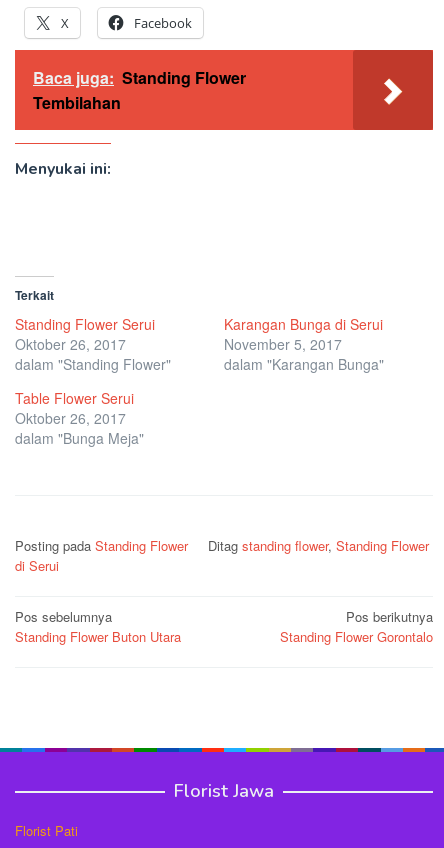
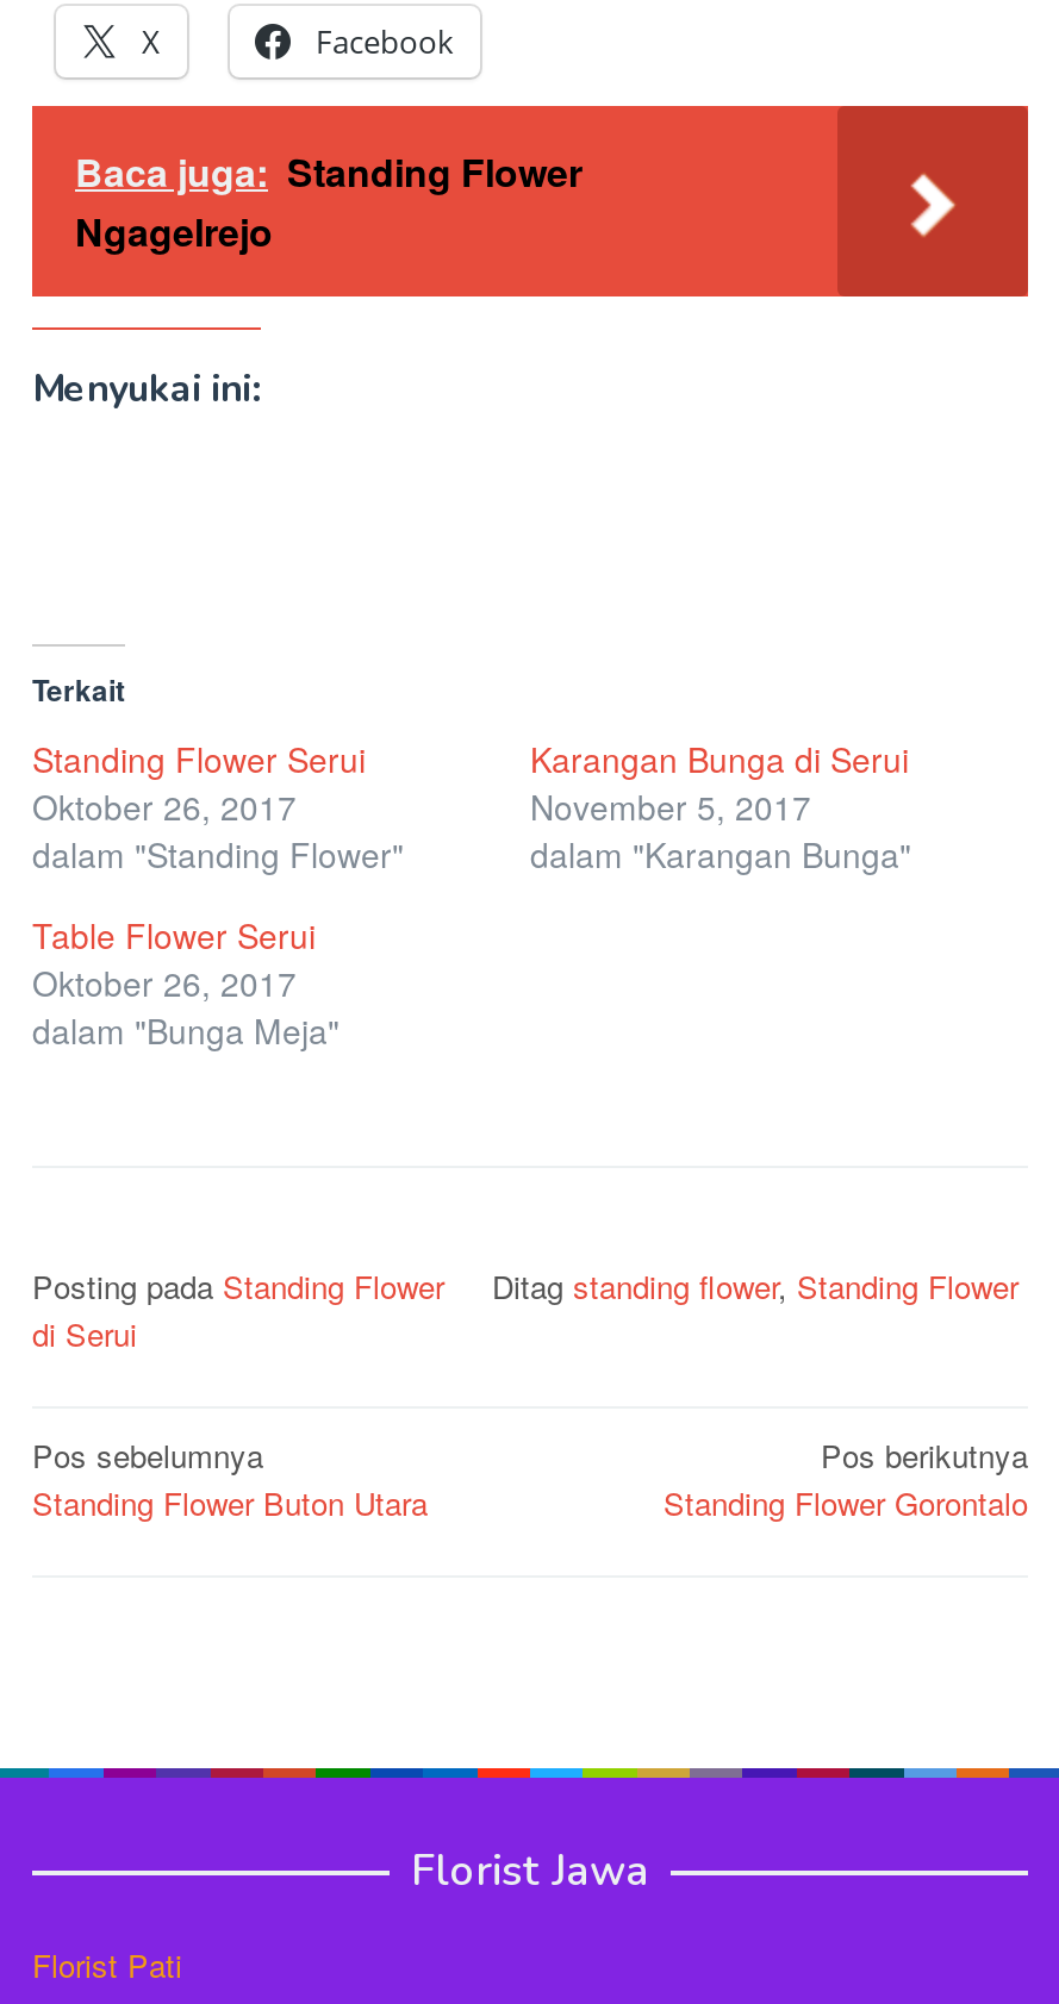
- Tembilahan
+ Ngagelrejo
